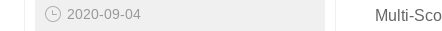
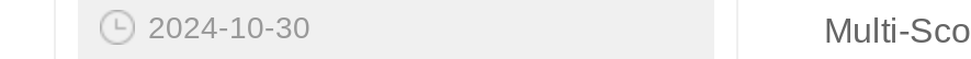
- 2020-09-04
+ 2024-10-30
